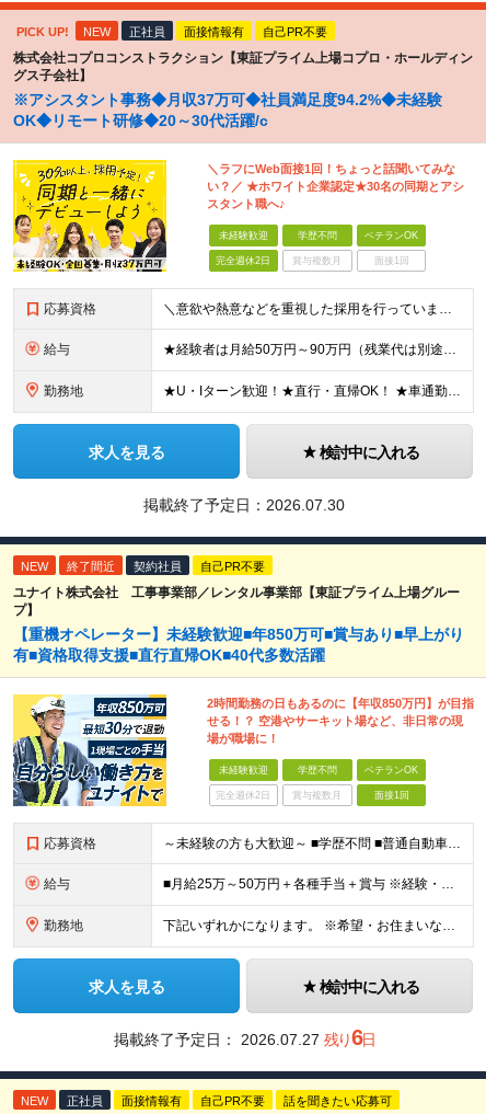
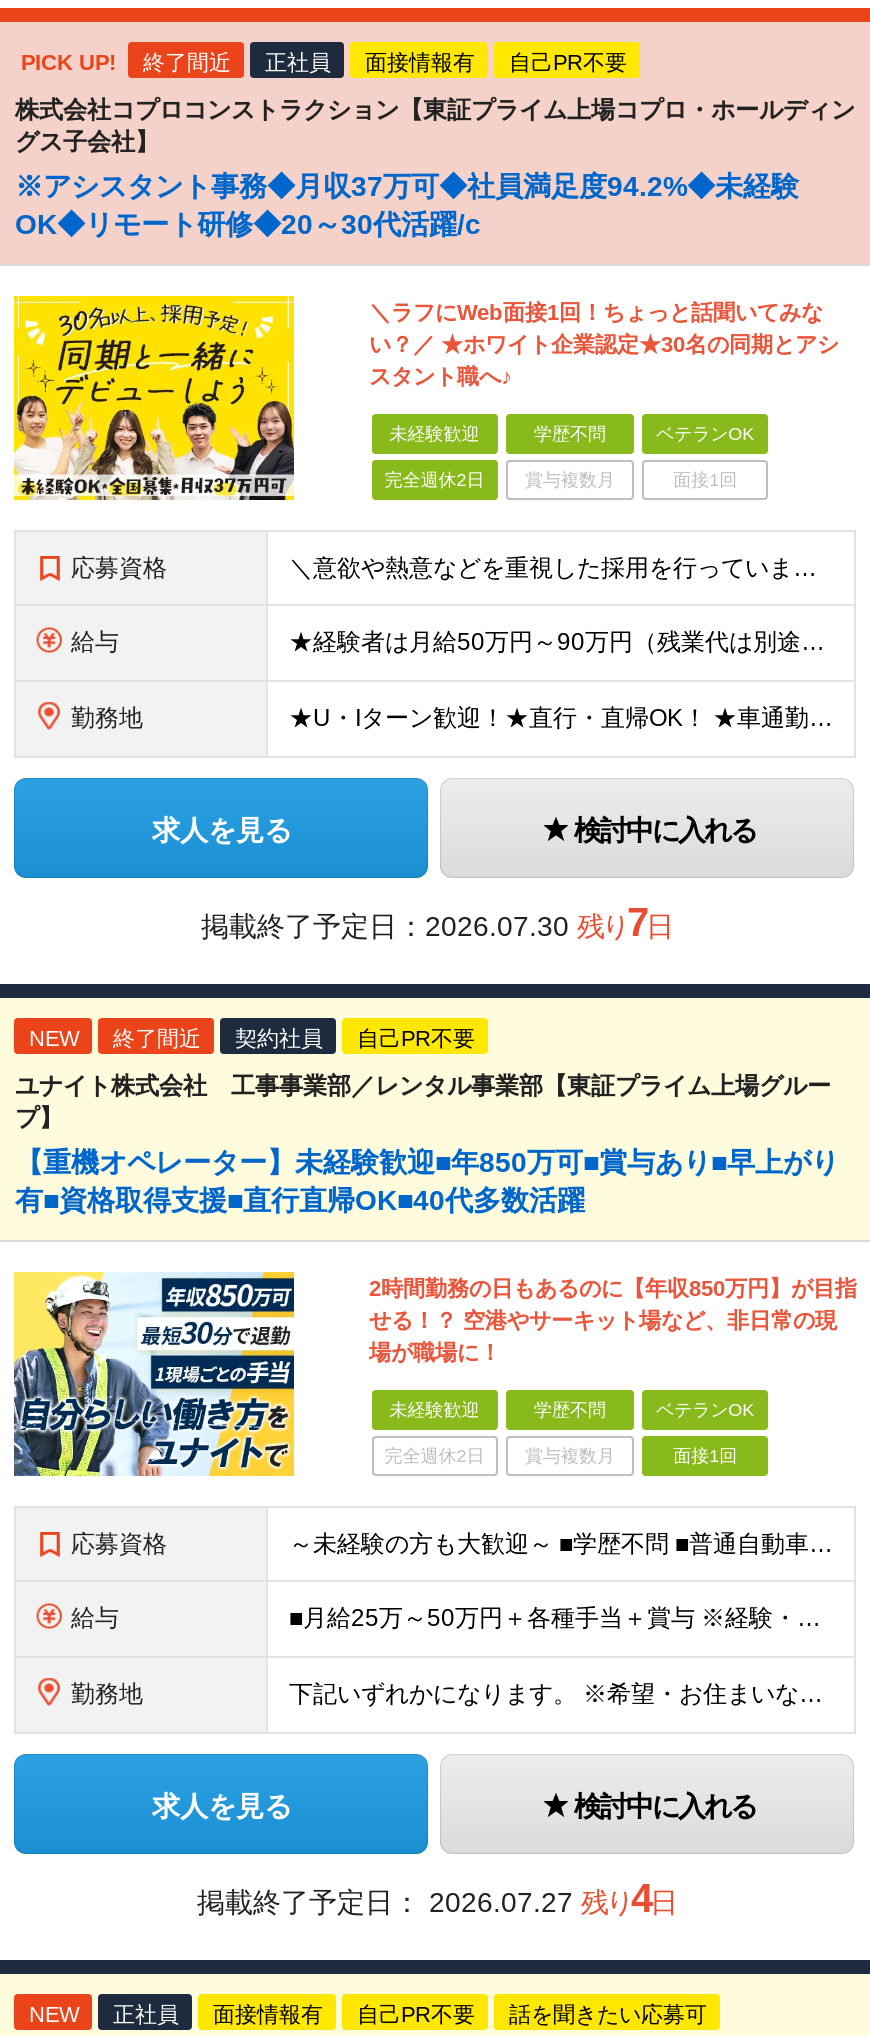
- NEW
+ 終了間近

- 掲載終了予定日：2026.07.30
+ 掲載終了予定日：2026.07.30 残り7日

- 掲載終了予定日：2026.07.27 残り6日
+ 掲載終了予定日：2026.07.27 残り4日
